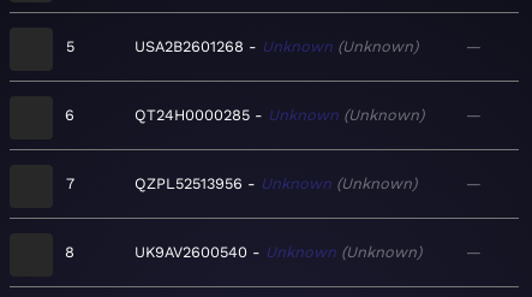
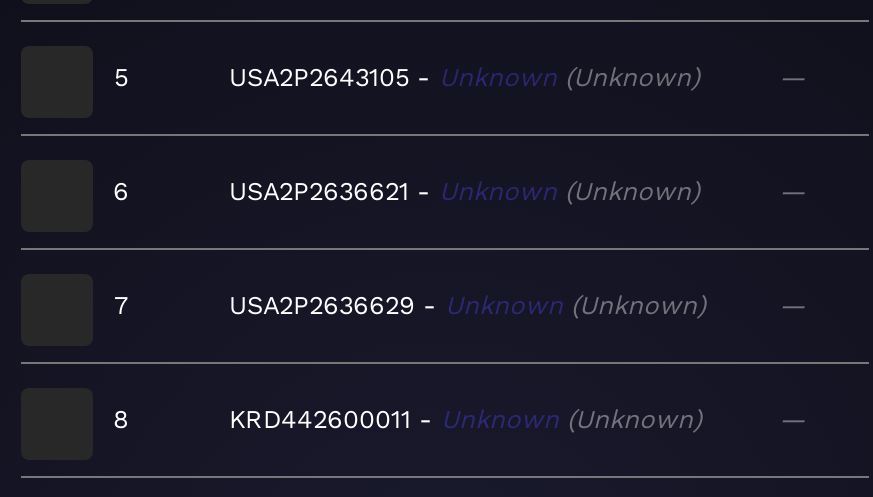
- USA2B2601268
+ USA2P2643105

- QT24H0000285
+ USA2P2636621

- QZPL52513956
+ USA2P2636629

- UK9AV2600540
+ KRD442600011
